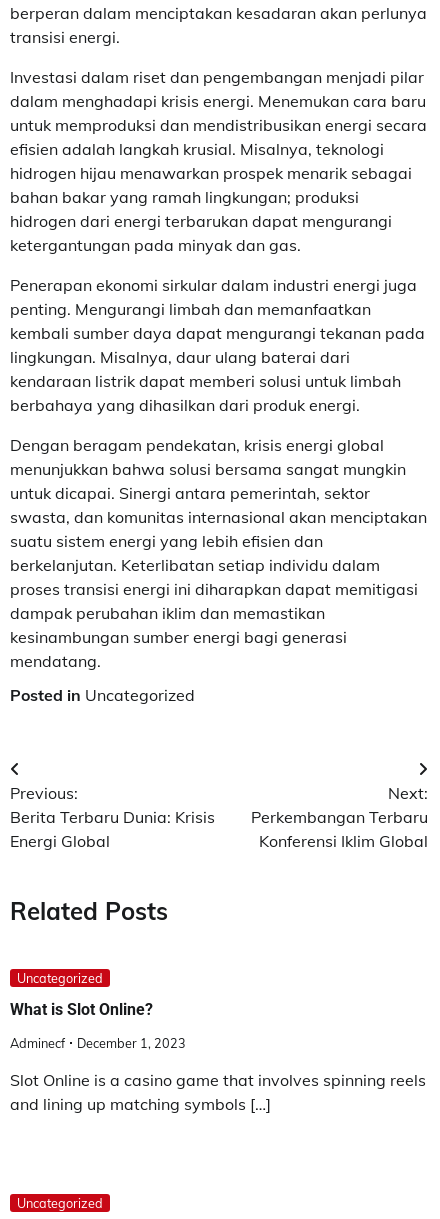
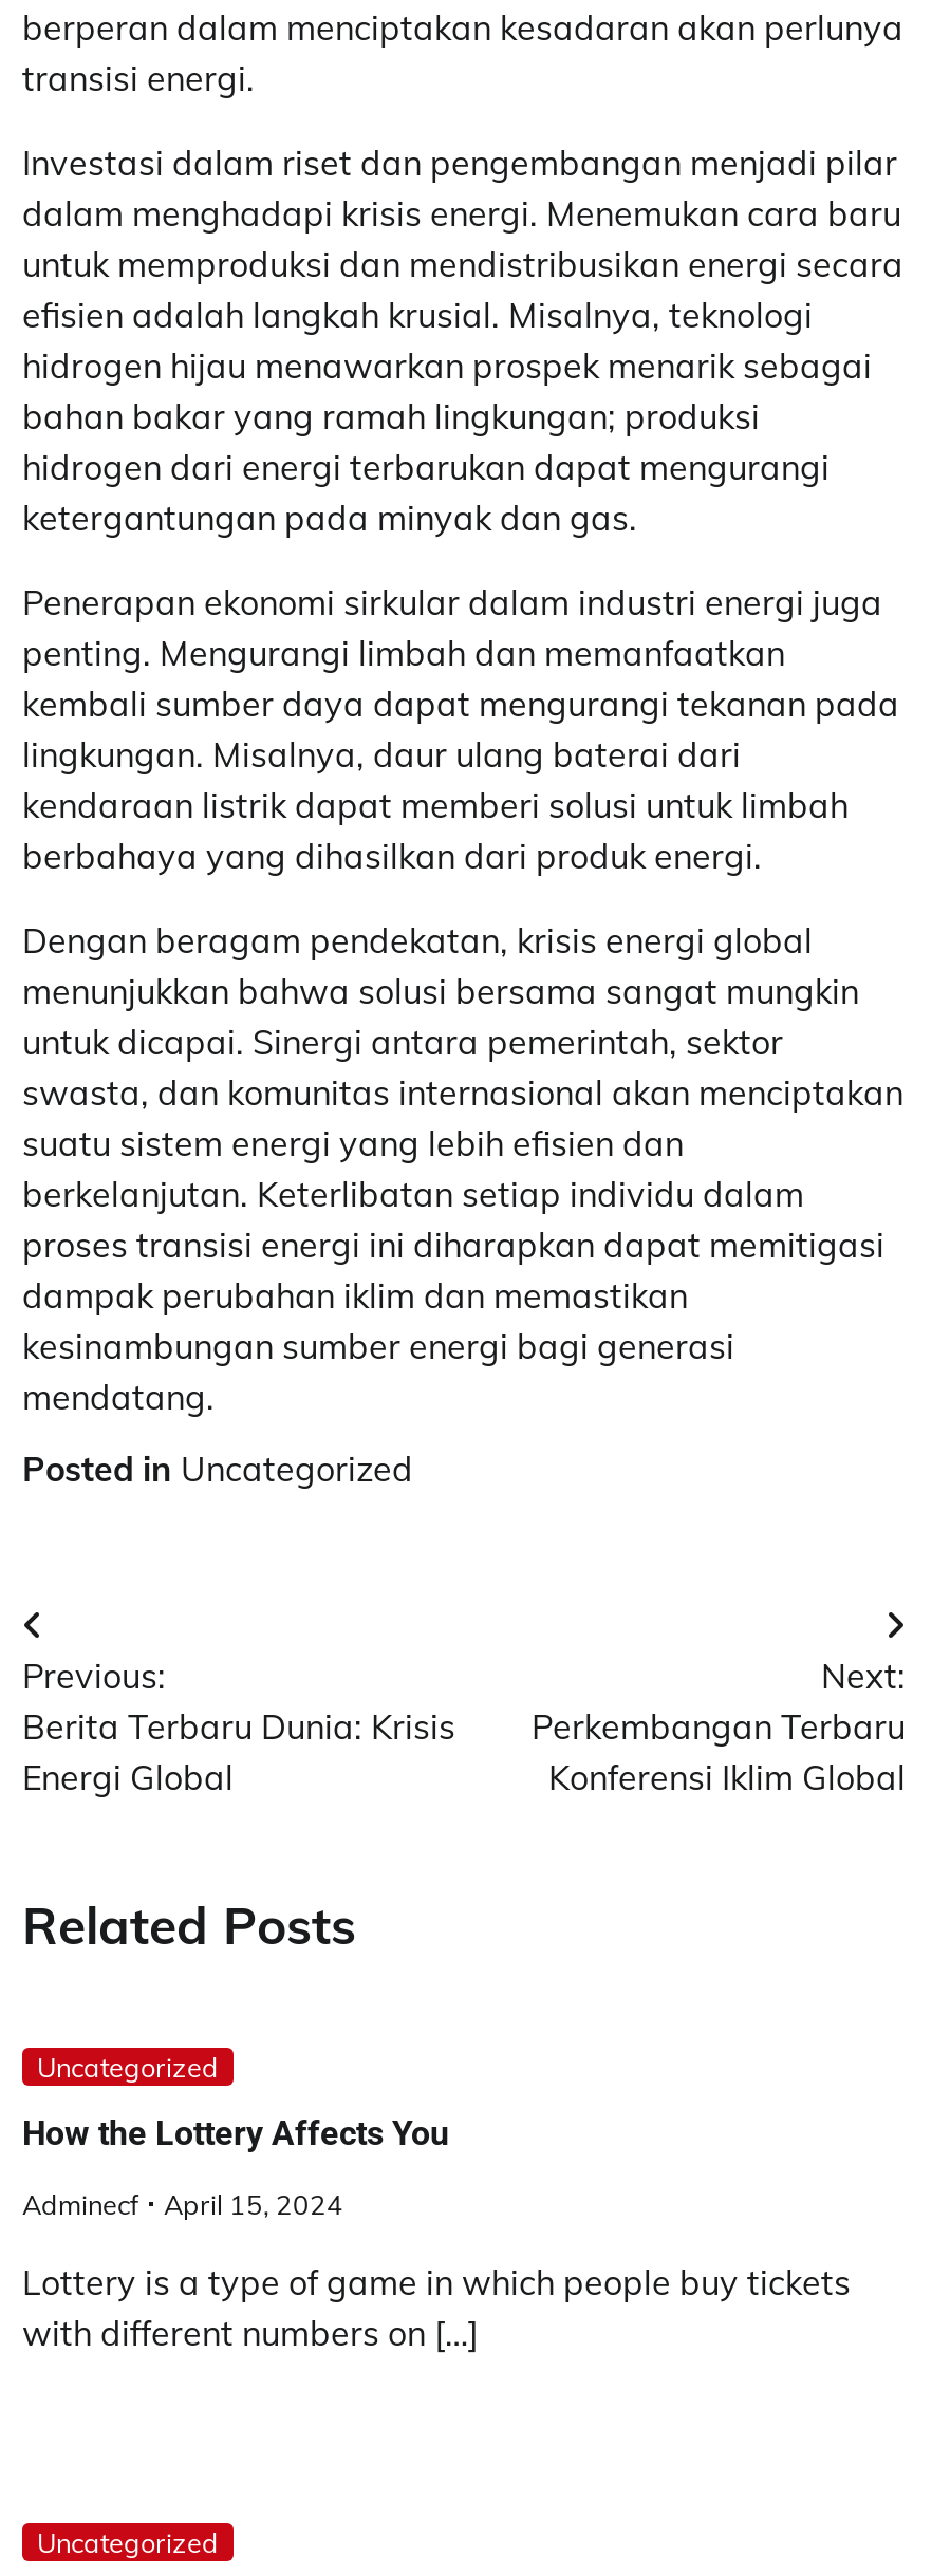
- What is Slot Online?
+ How the Lottery Affects You

- Adminecf December 1, 2023
+ Adminecf April 15, 2024

- Slot Online is a casino game that involves spinning reels
- and lining up matching symbols […]
+ Lottery is a type of game in which people buy tickets
+ with different numbers on […]
